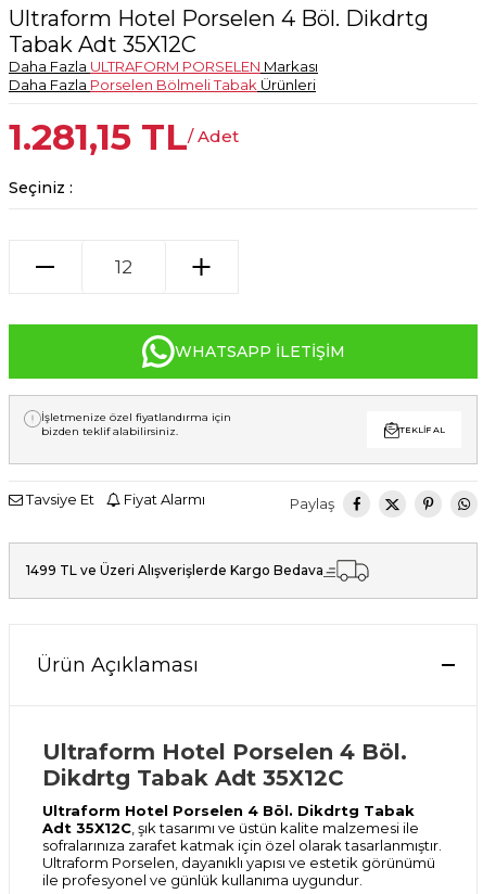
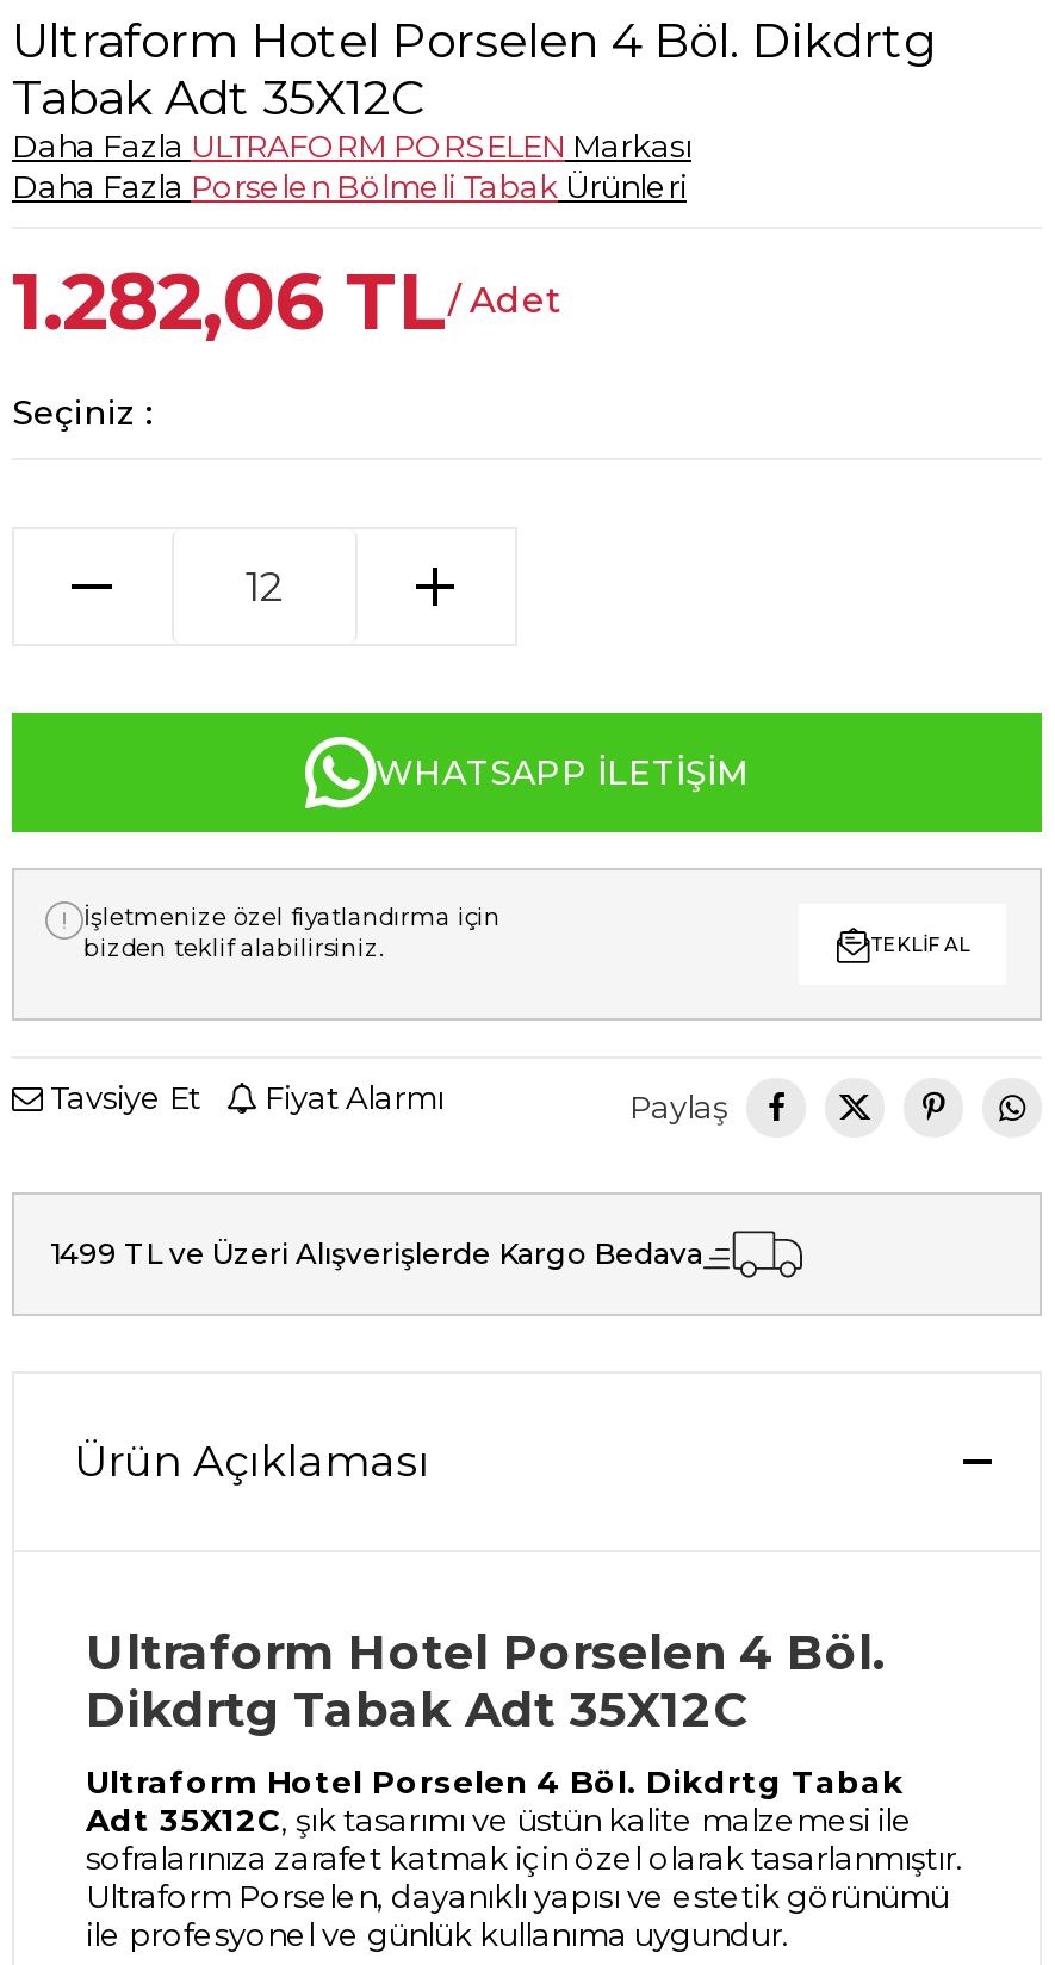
- 1.281,15 TL/ Adet
+ 1.282,06 TL/ Adet
